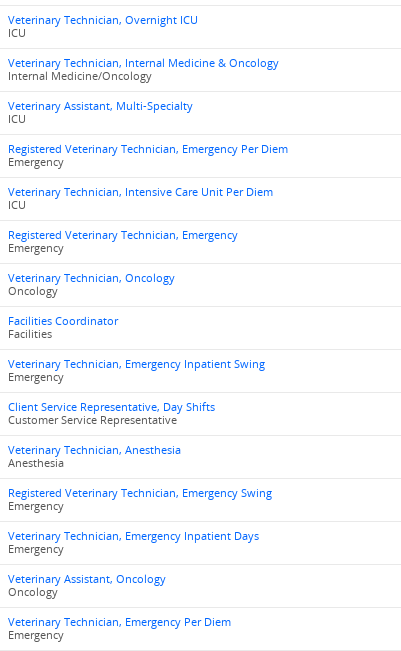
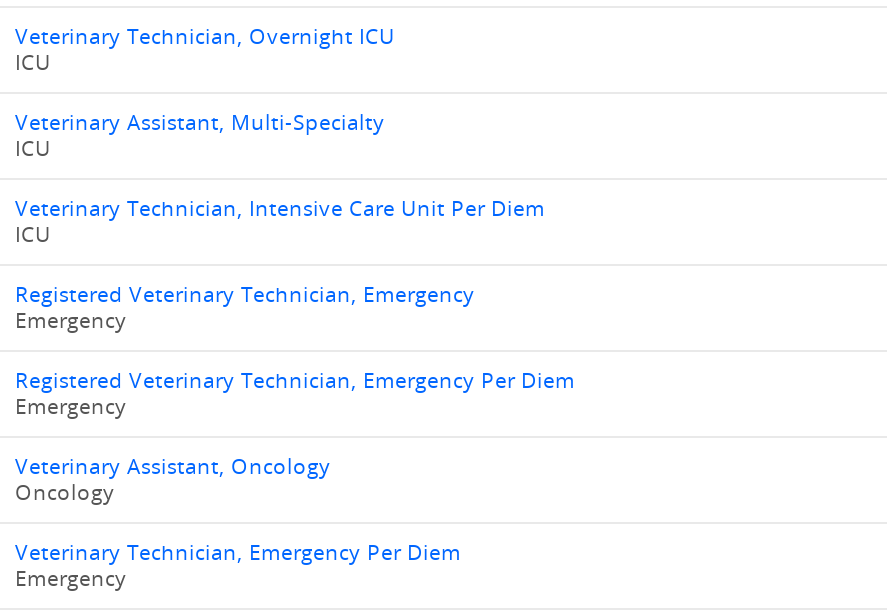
- Veterinary Technician, Internal Medicine & Oncology
- Internal Medicine/Oncology

moved down: Registered Veterinary Technician, Emergency Per Diem

- Emergency

- Veterinary Technician, Oncology
- Oncology
- Facilities Coordinator
- Facilities
- Veterinary Technician, Emergency Inpatient Swing
- Emergency
- Client Service Representative, Day Shifts
- Customer Service Representative
- Veterinary Technician, Anesthesia
- Anesthesia
- Registered Veterinary Technician, Emergency Swing
- Emergency
- Veterinary Technician, Emergency Inpatient Days
